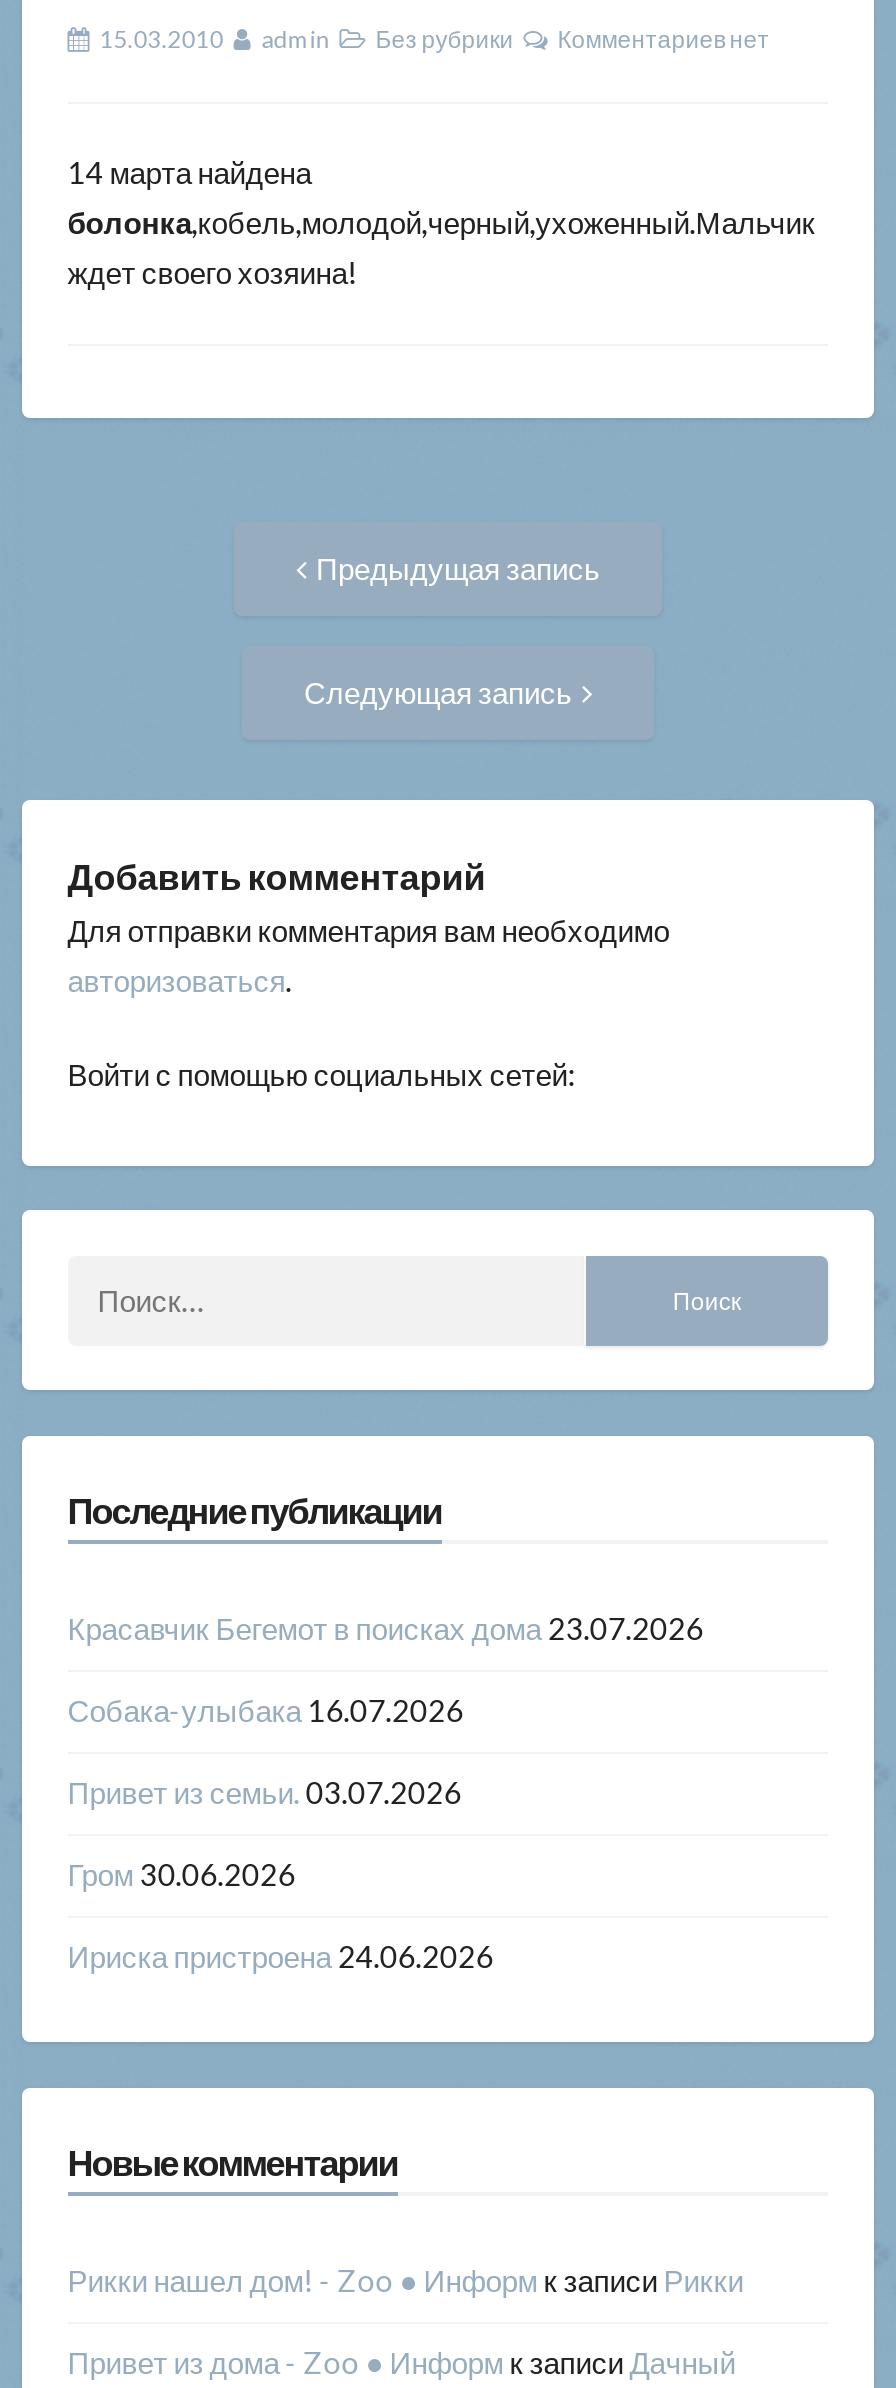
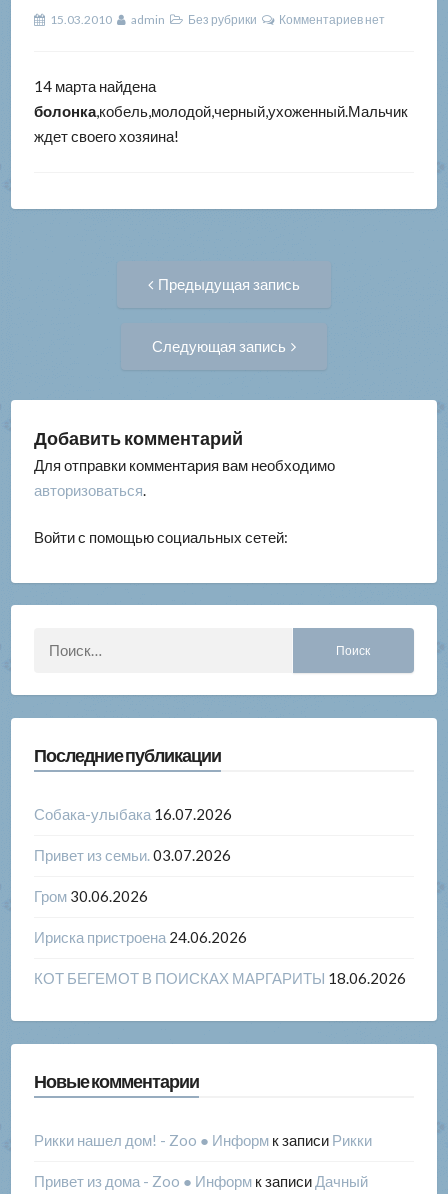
- Красавчик Бегемот в поисках дома 23.07.2026

moved up: Собака-улыбака 16.07.2026 | Привет из семьи. 03.07.2026 | Гром 30.06.2026 | Ириска пристроена 24.06.2026

+ КОТ БЕГЕМОТ В ПОИСКАХ МАРГАРИТЫ 18.06.2026
